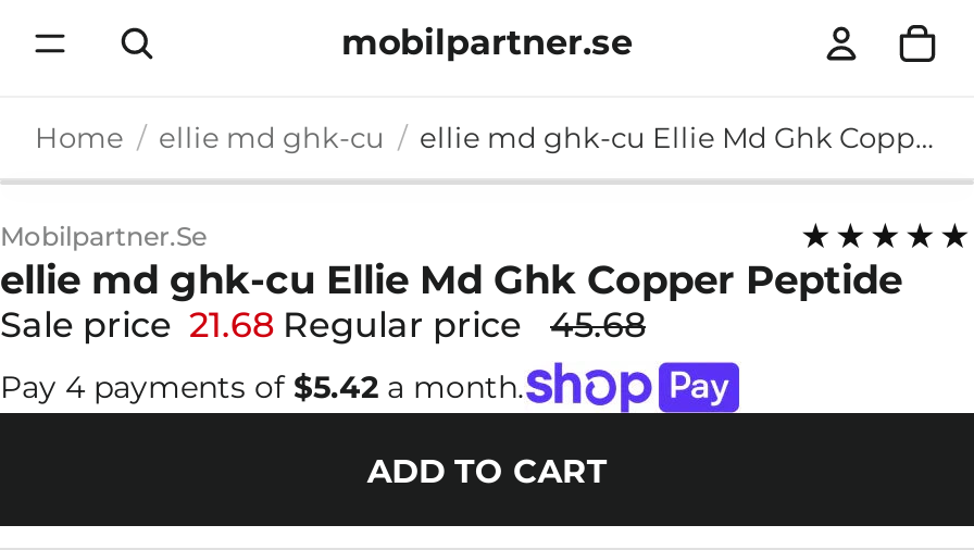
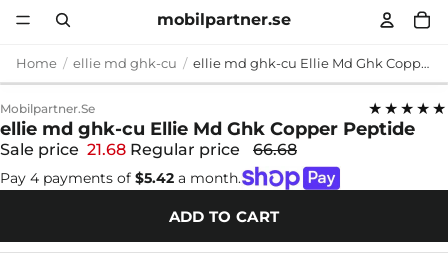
- Sale price 21.68 Regular price 45.68
+ Sale price 21.68 Regular price 66.68
